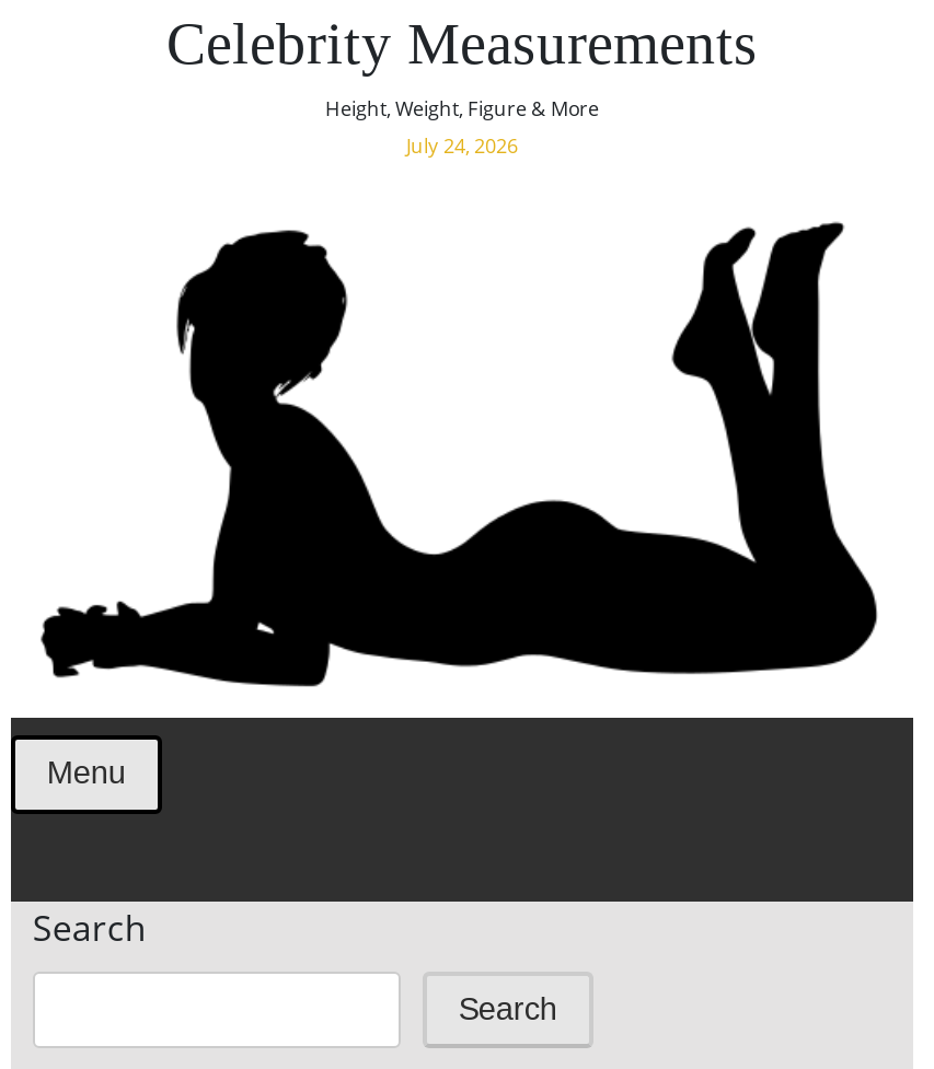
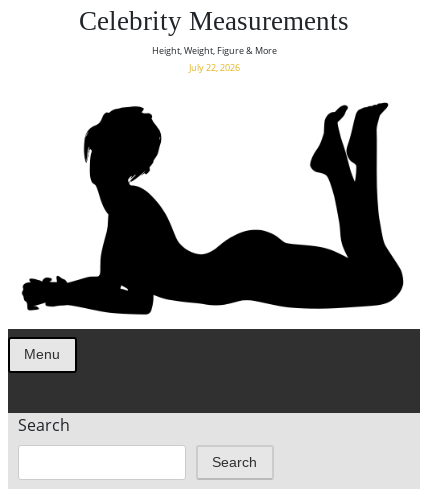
- July 24, 2026
+ July 22, 2026
